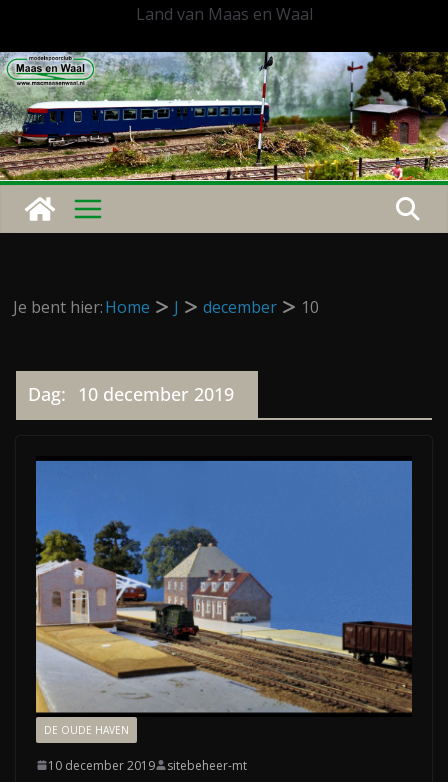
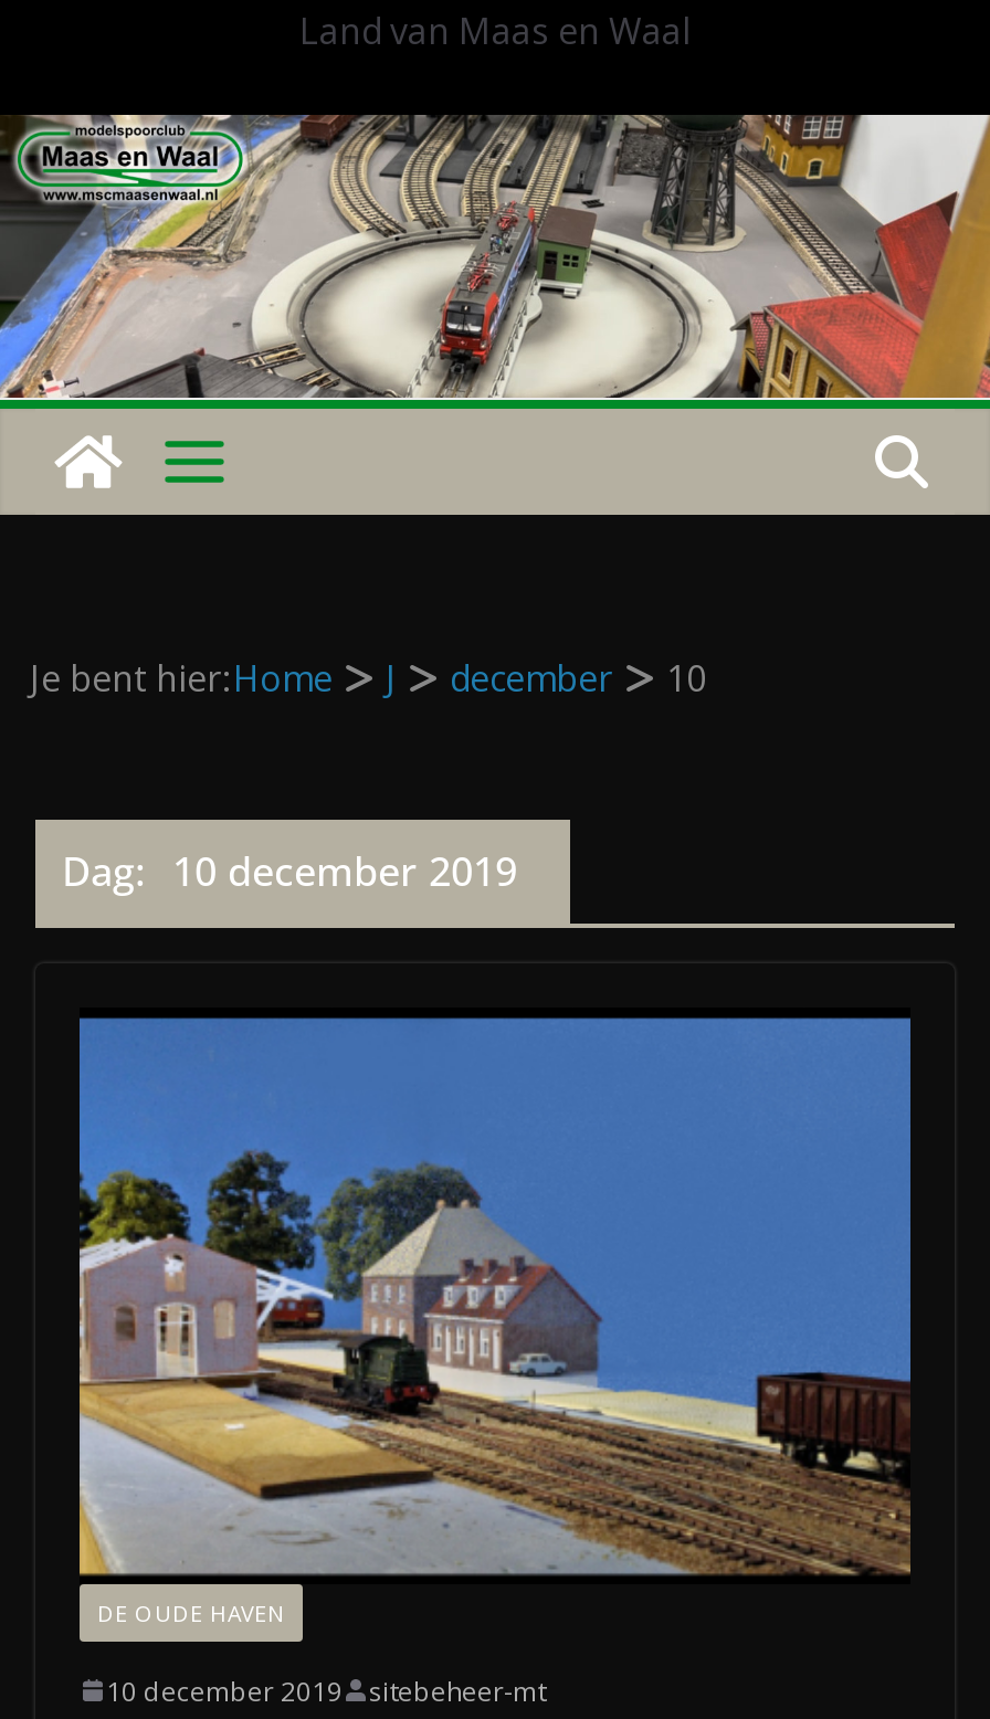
- [image]
+ [image]
